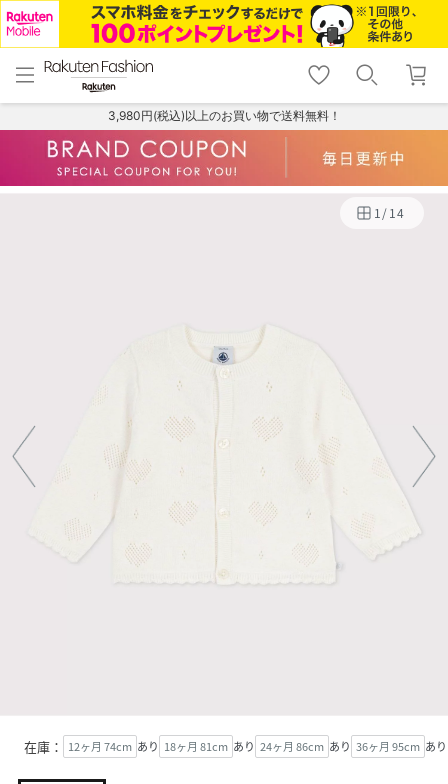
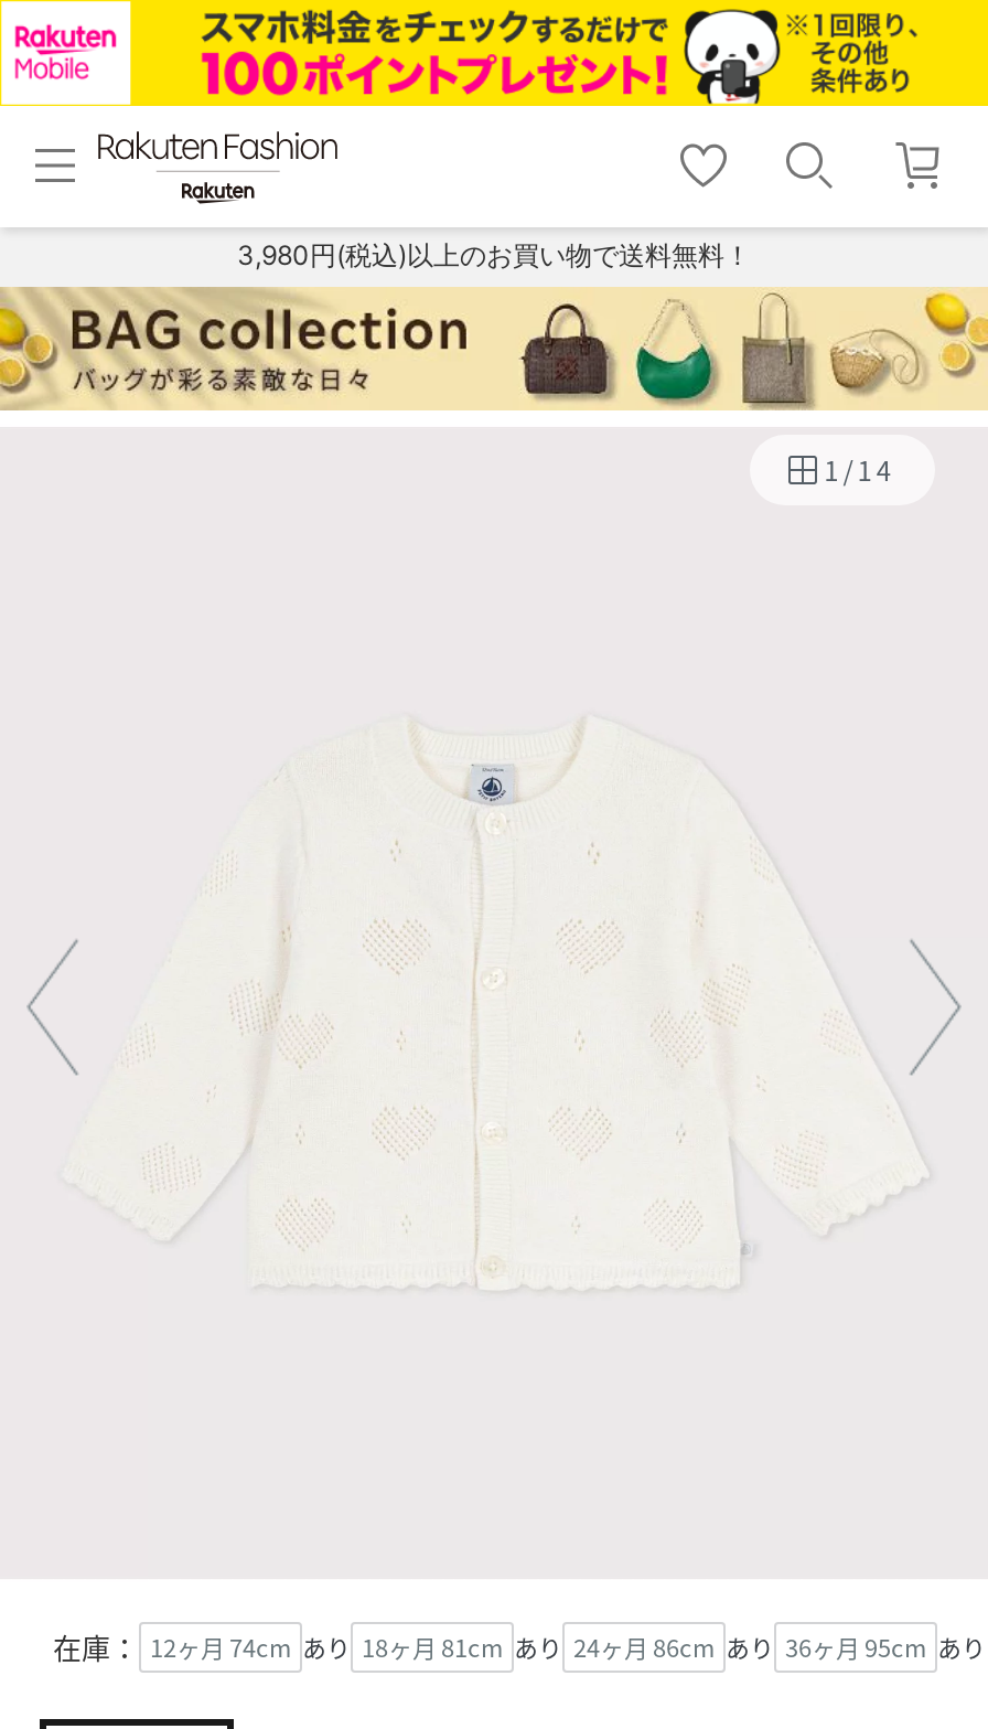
- [image]
+ [image]
